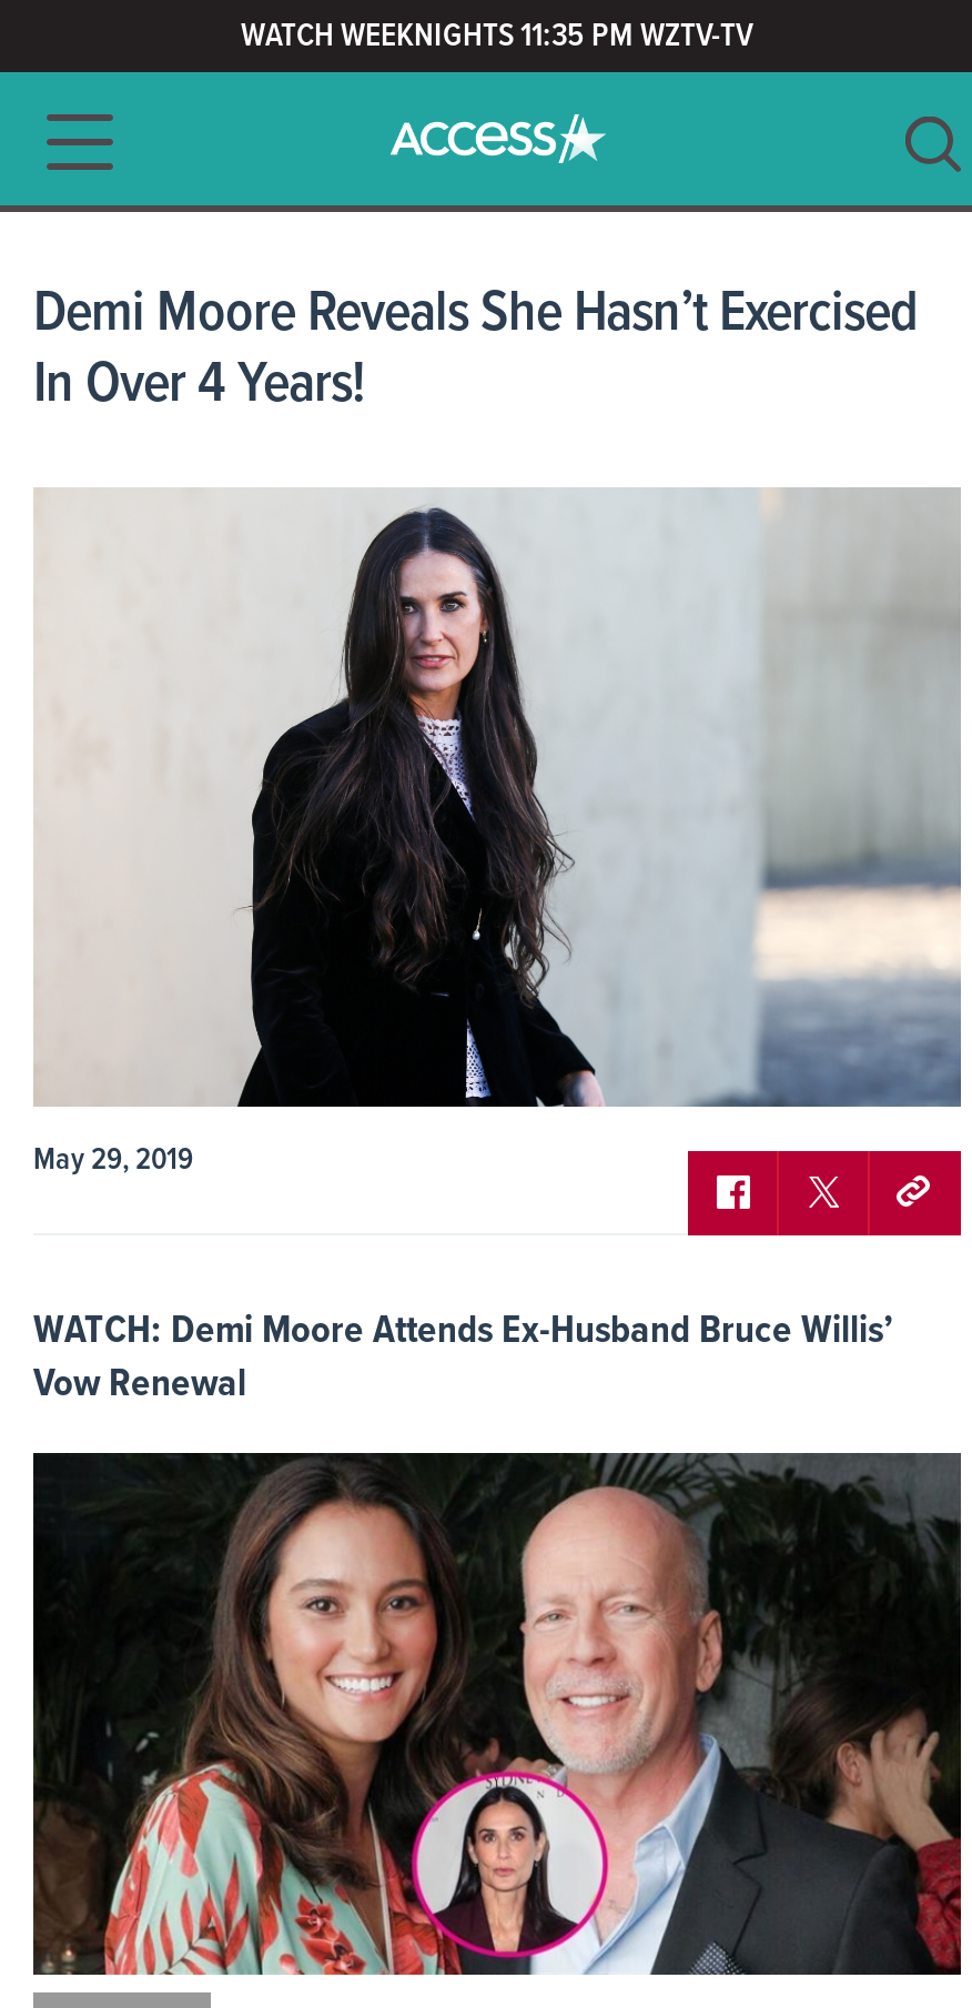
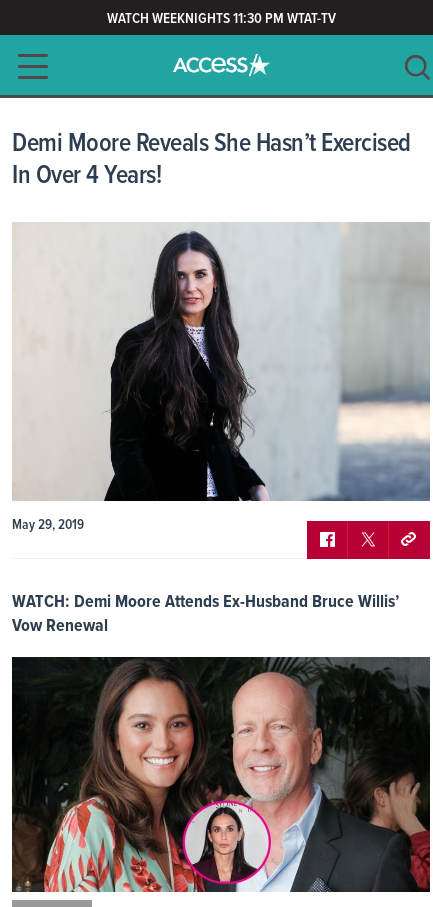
- WATCH WEEKNIGHTS 11:35 PM WZTV-TV
+ WATCH WEEKNIGHTS 11:30 PM WTAT-TV
